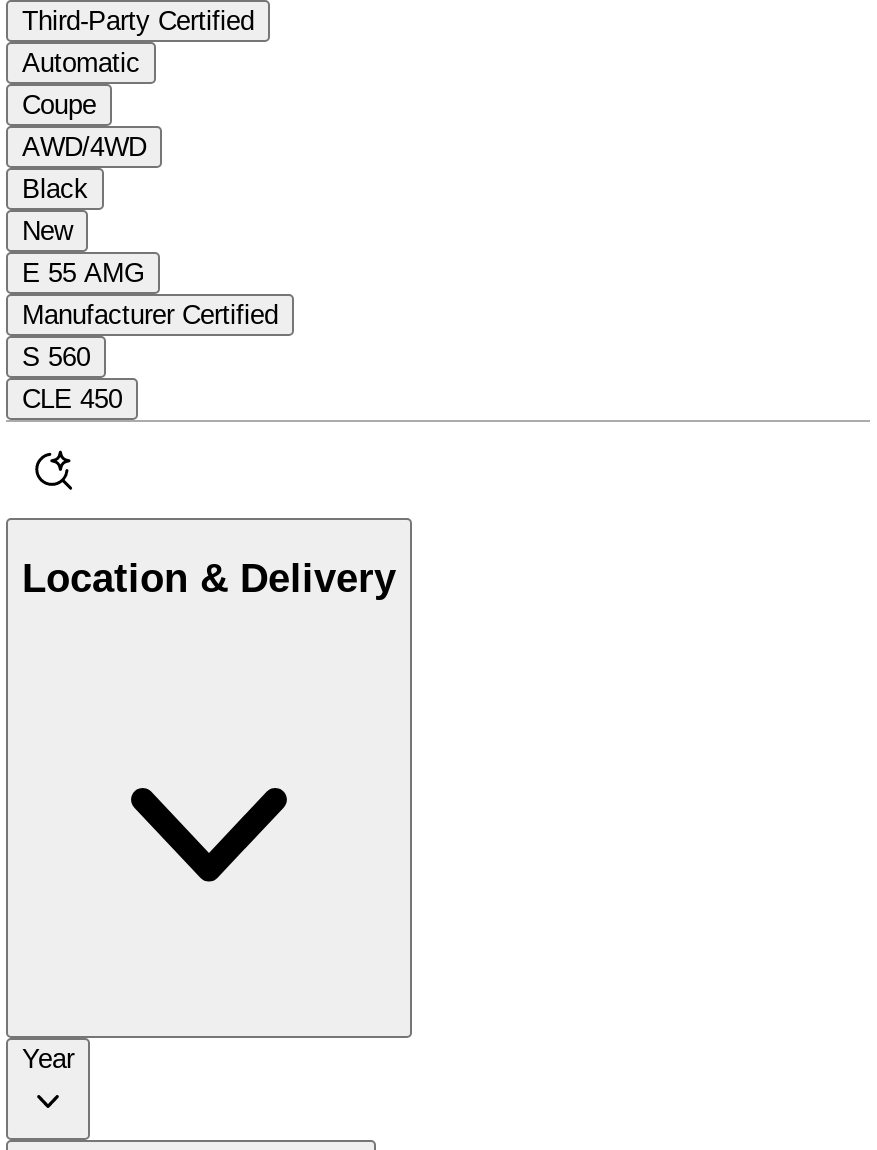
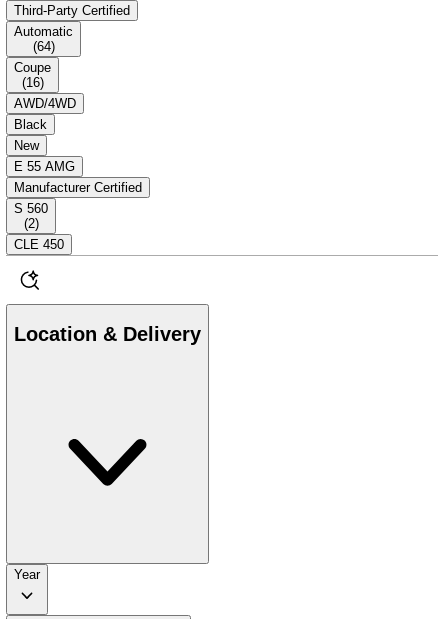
+ (64)

+ (16)

+ (2)
